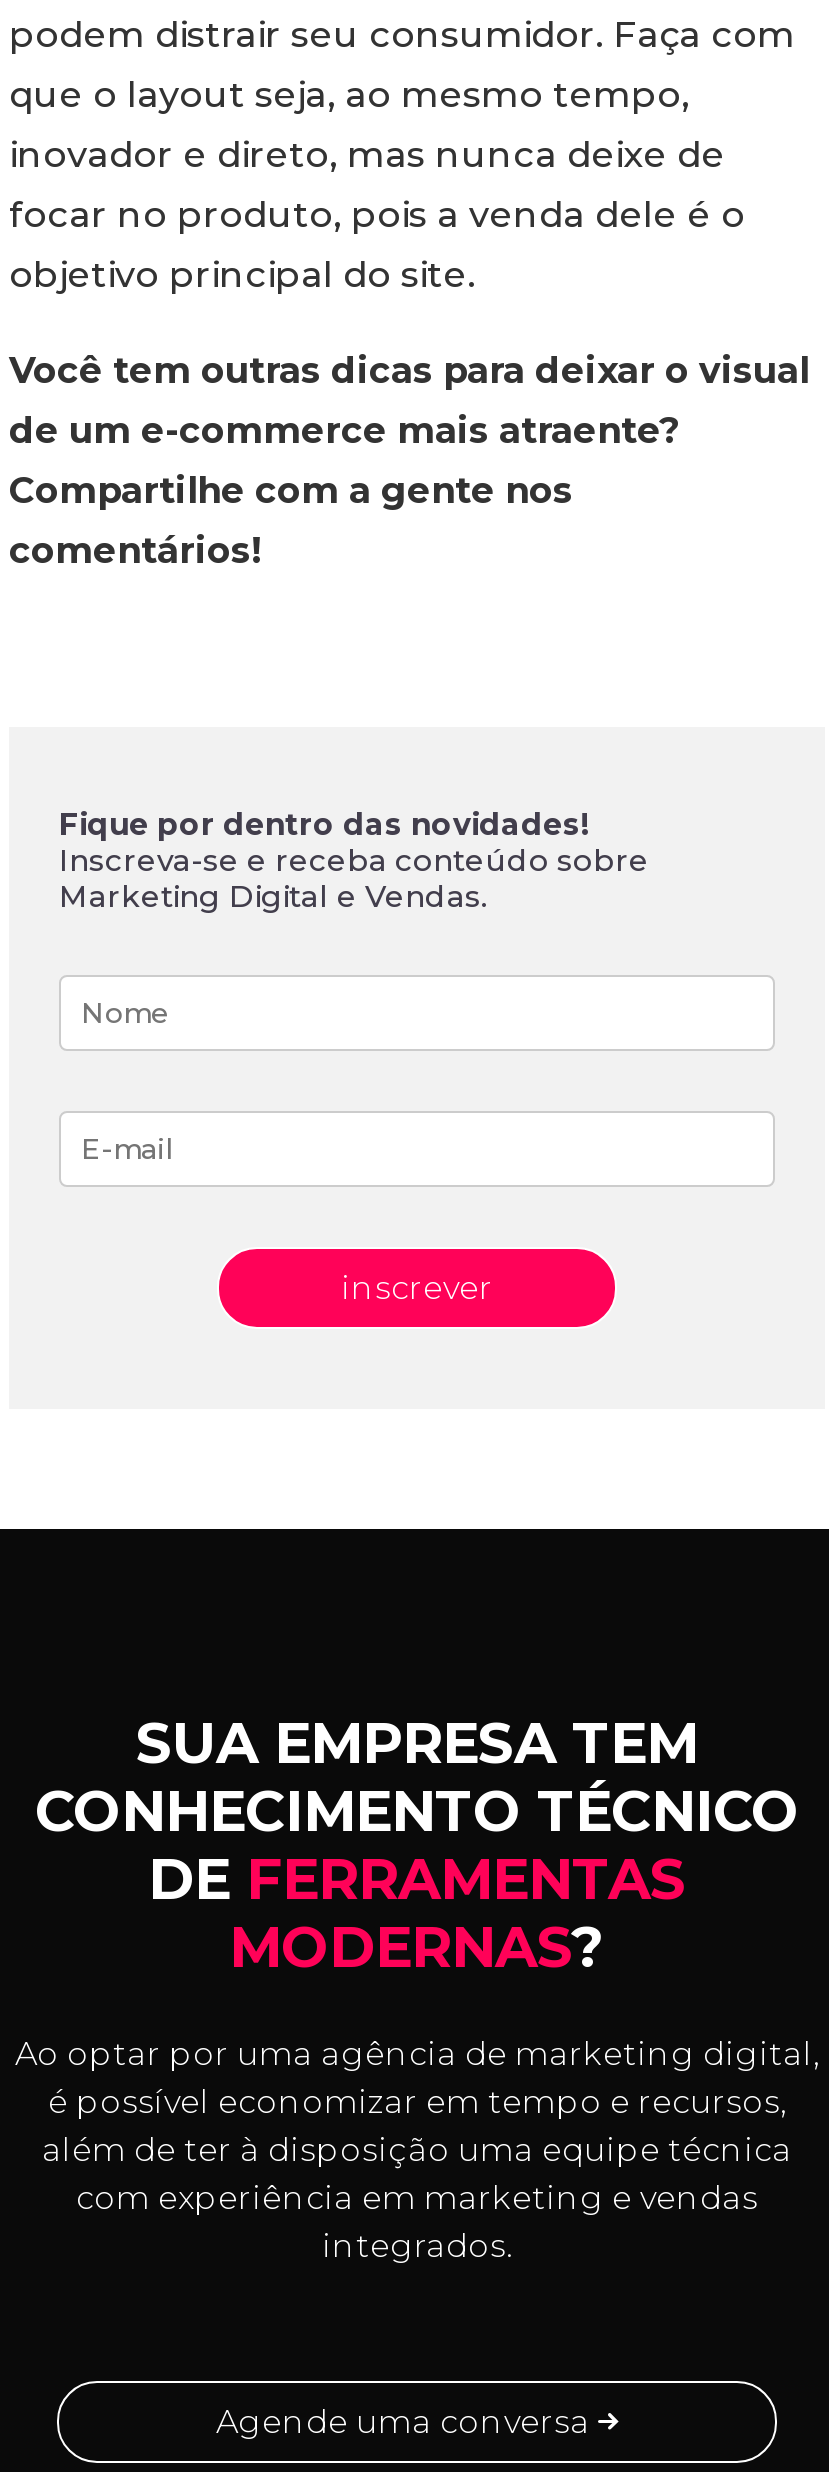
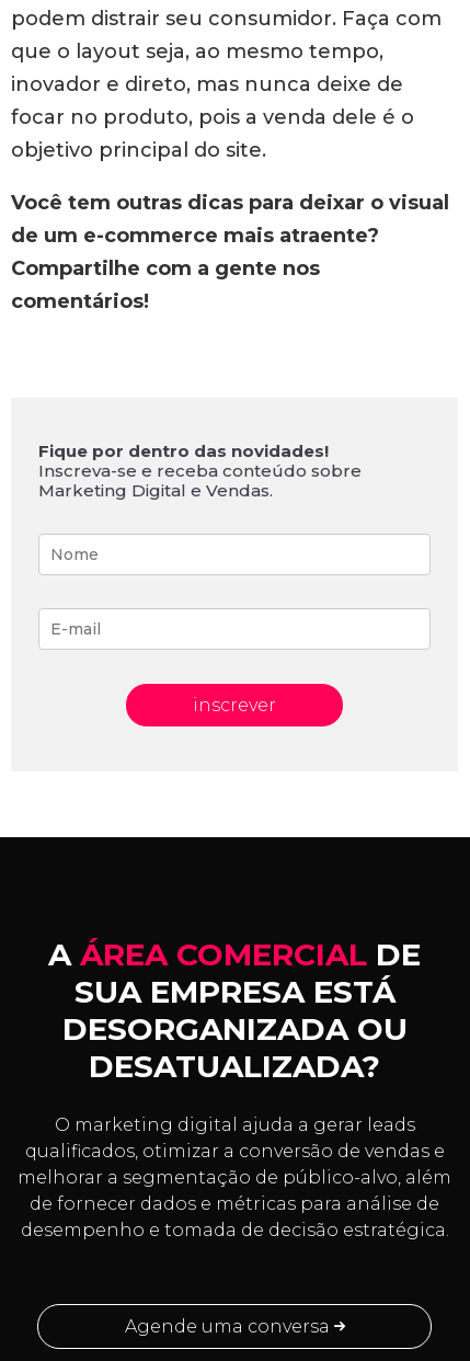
- SUA EMPRESA TEM
- CONHECIMENTO TÉCNICO
- DE FERRAMENTAS
- MODERNAS?
+ A ÁREA COMERCIAL DE
+ SUA EMPRESA ESTÁ
+ DESORGANIZADA OU
+ DESATUALIZADA?

- Ao optar por uma agência de marketing digital,
- é possível economizar em tempo e recursos,
- além de ter à disposição uma equipe técnica
- com experiência em marketing e vendas
- integrados.
+ O marketing digital ajuda a gerar leads
+ qualificados, otimizar a conversão de vendas e
+ melhorar a segmentação de público-alvo, além
+ de fornecer dados e métricas para análise de
+ desempenho e tomada de decisão estratégica.
